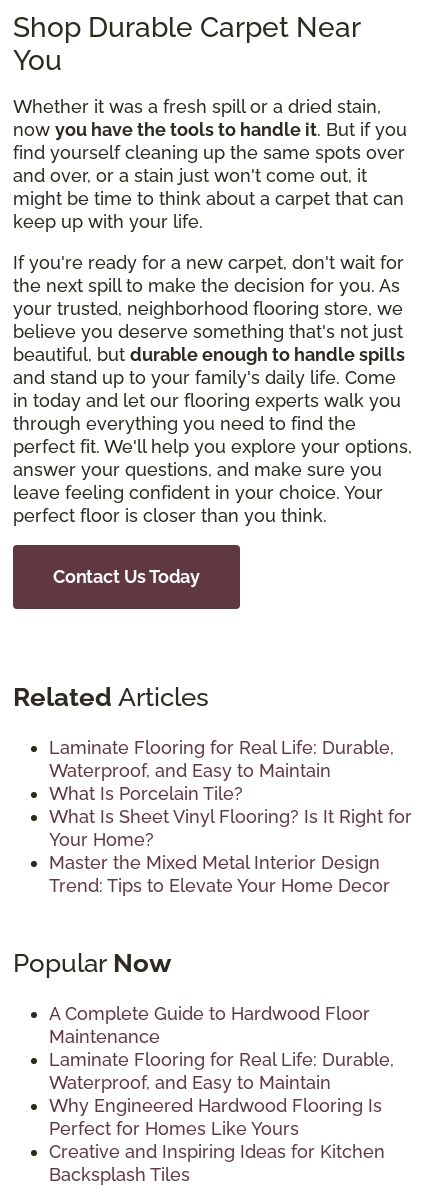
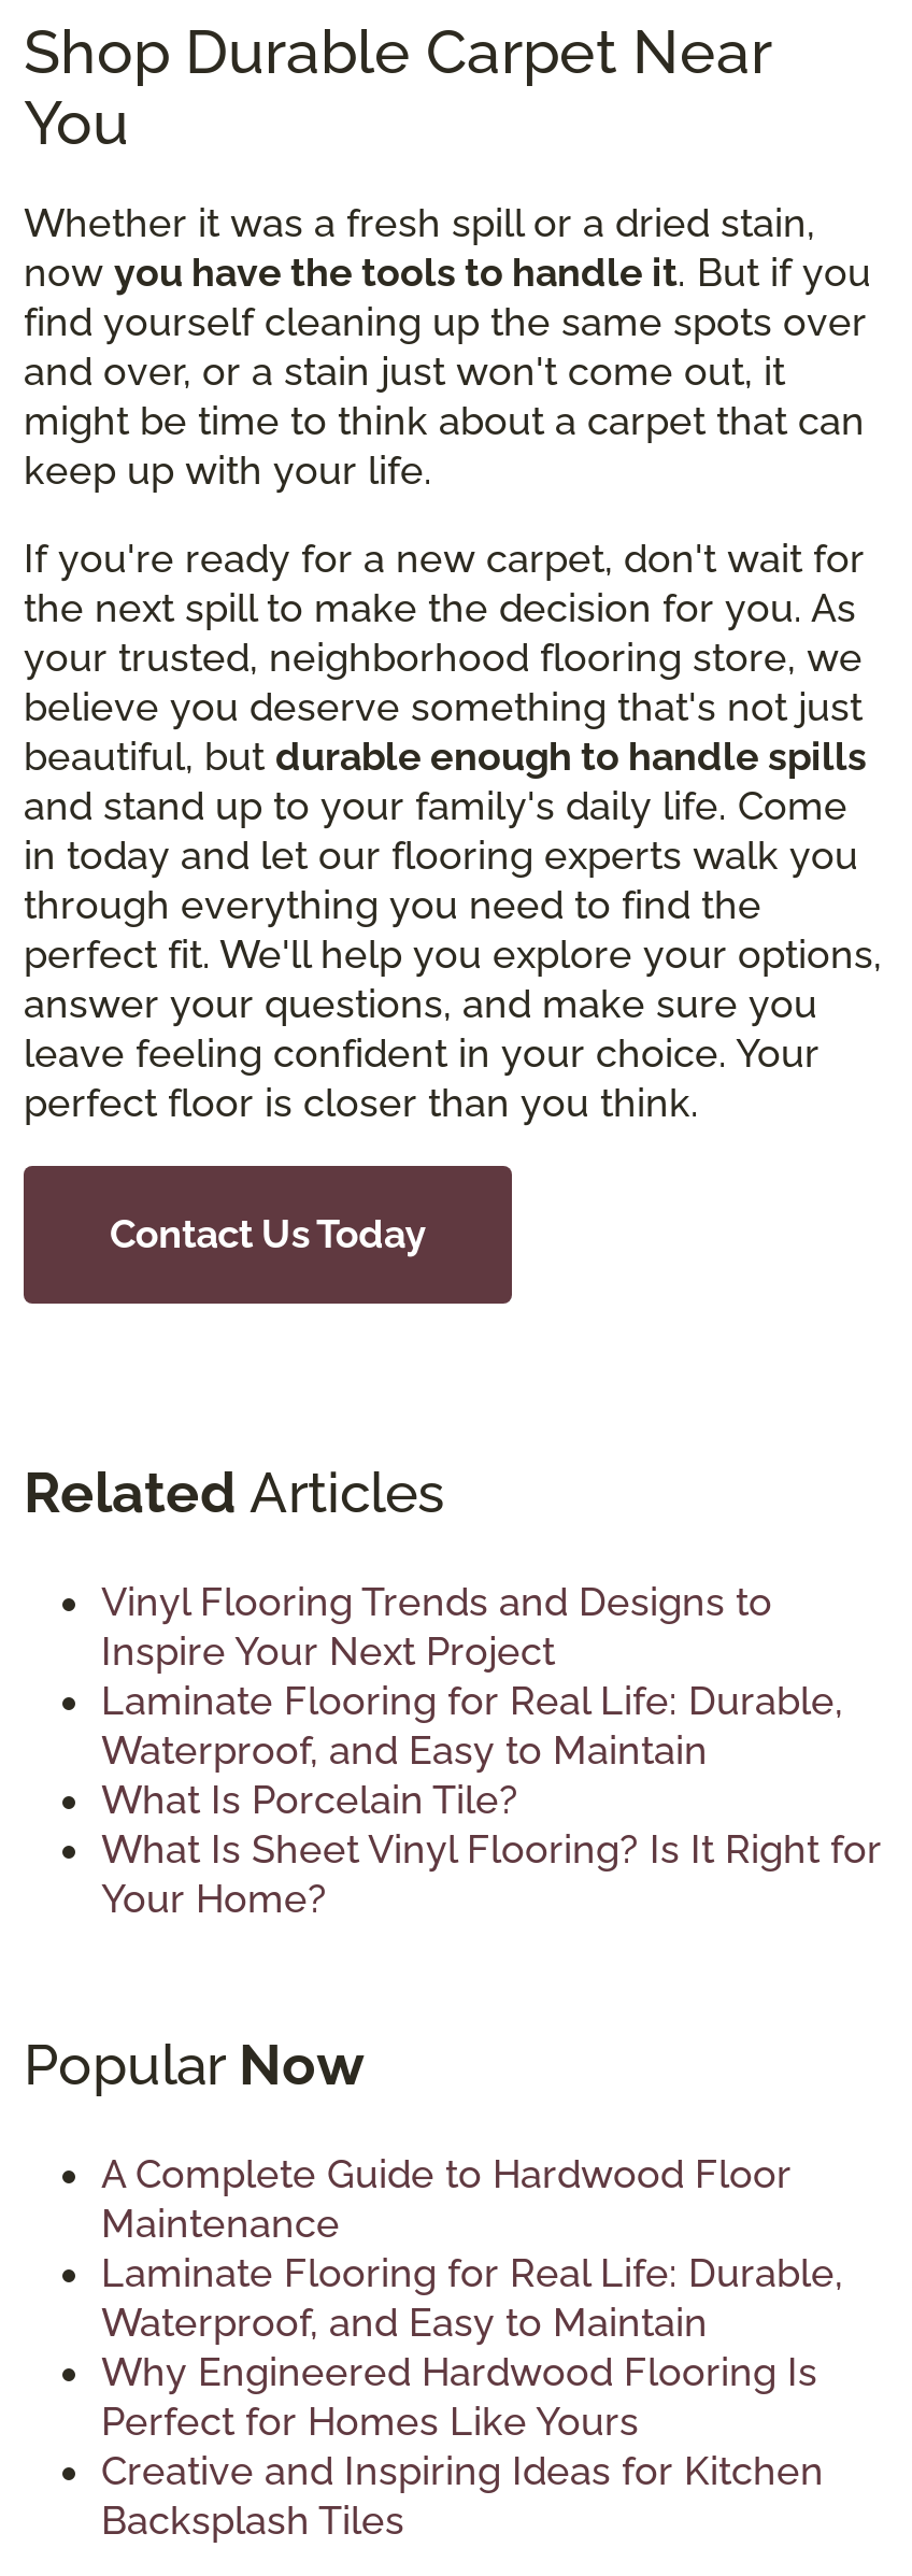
+ Vinyl Flooring Trends and Designs to
+ Inspire Your Next Project

moved down: Laminate Flooring for Real Life: Durable, | Waterproof, and Easy to Maintain | What Is Porcelain Tile? | What Is Sheet Vinyl Flooring? Is It Right for | Your Home?

- Master the Mixed Metal Interior Design
- Trend: Tips to Elevate Your Home Decor
